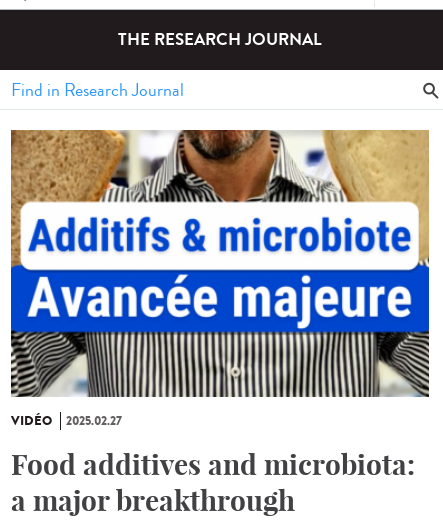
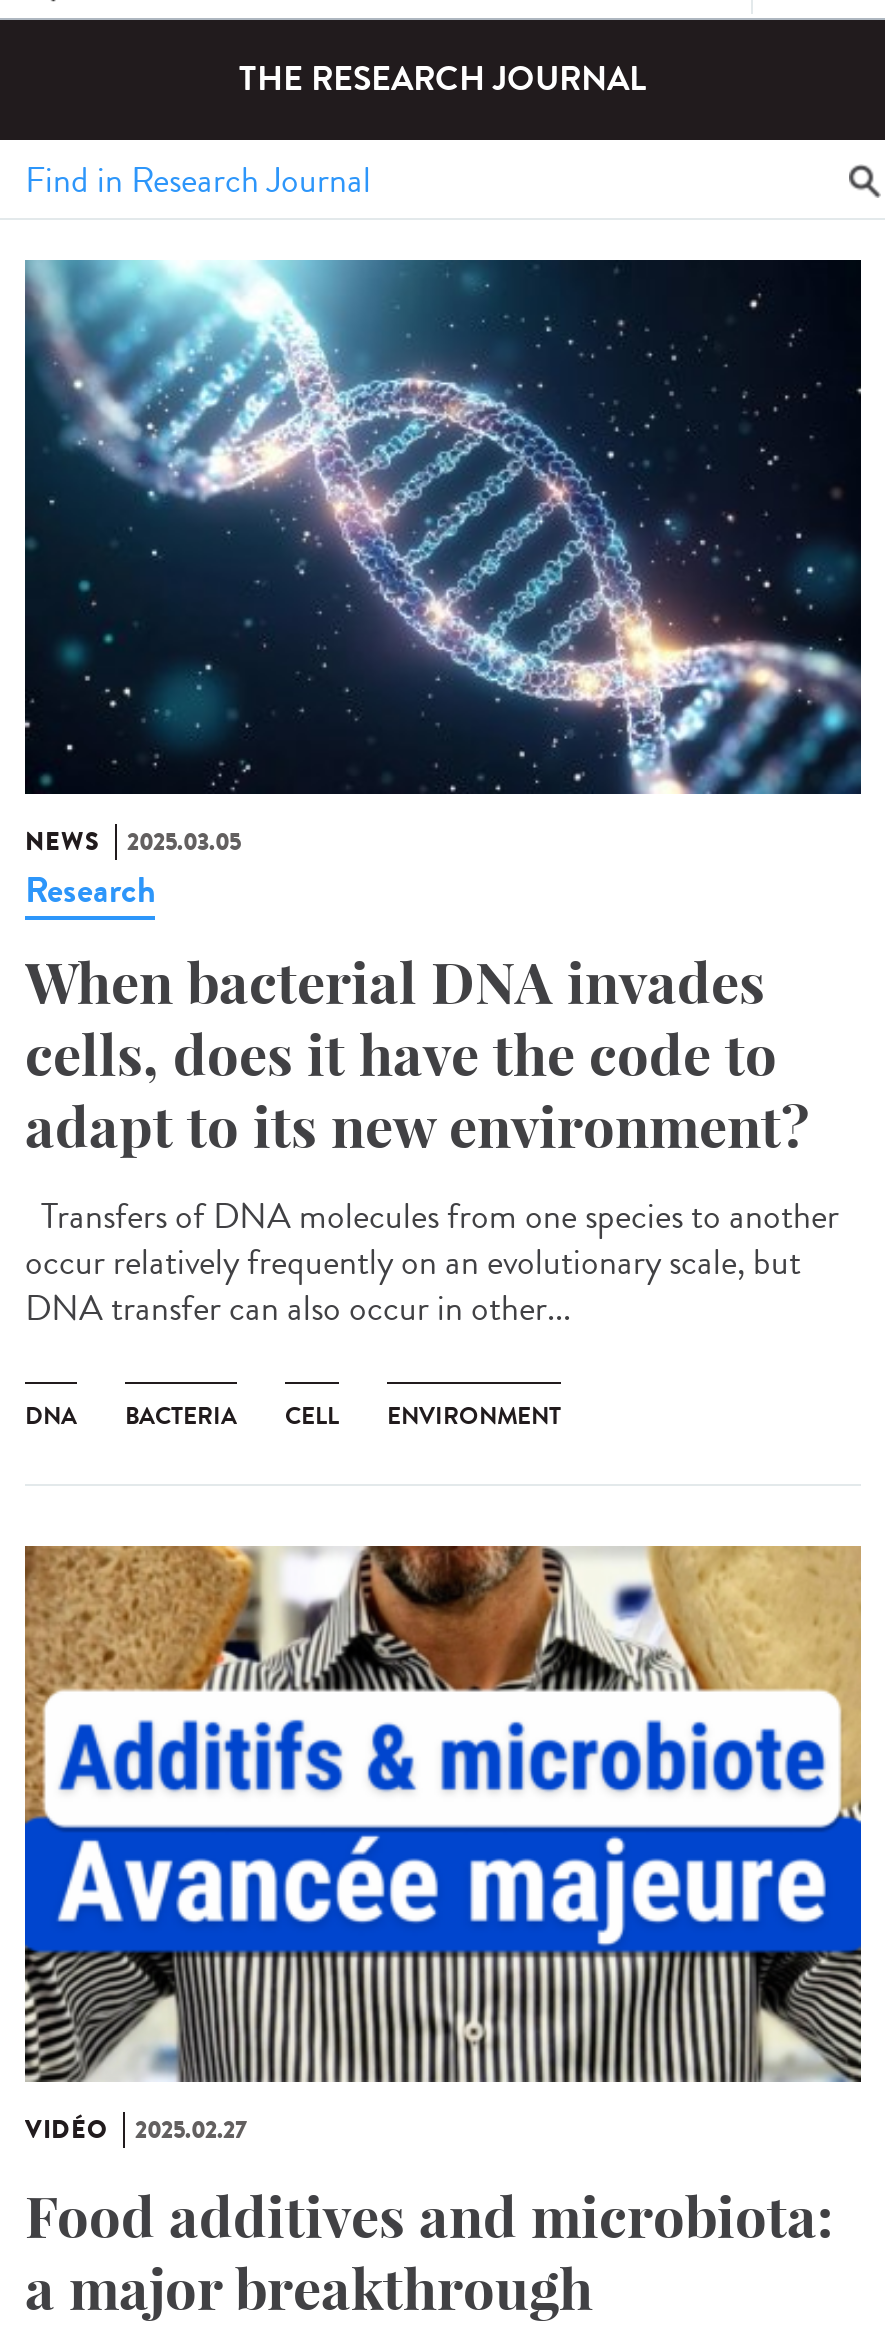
+ [image]
+ NEWS
+ 2025.03.05
+ Research
+ When bacterial DNA invades
+ cells, does it have the code to
+ adapt to its new environment?
+ Transfers of DNA molecules from one species to another
+ occur relatively frequently on an evolutionary scale, but
+ DNA transfer can also occur in other...
+ DNA
+ BACTERIA
+ CELL
+ ENVIRONMENT
